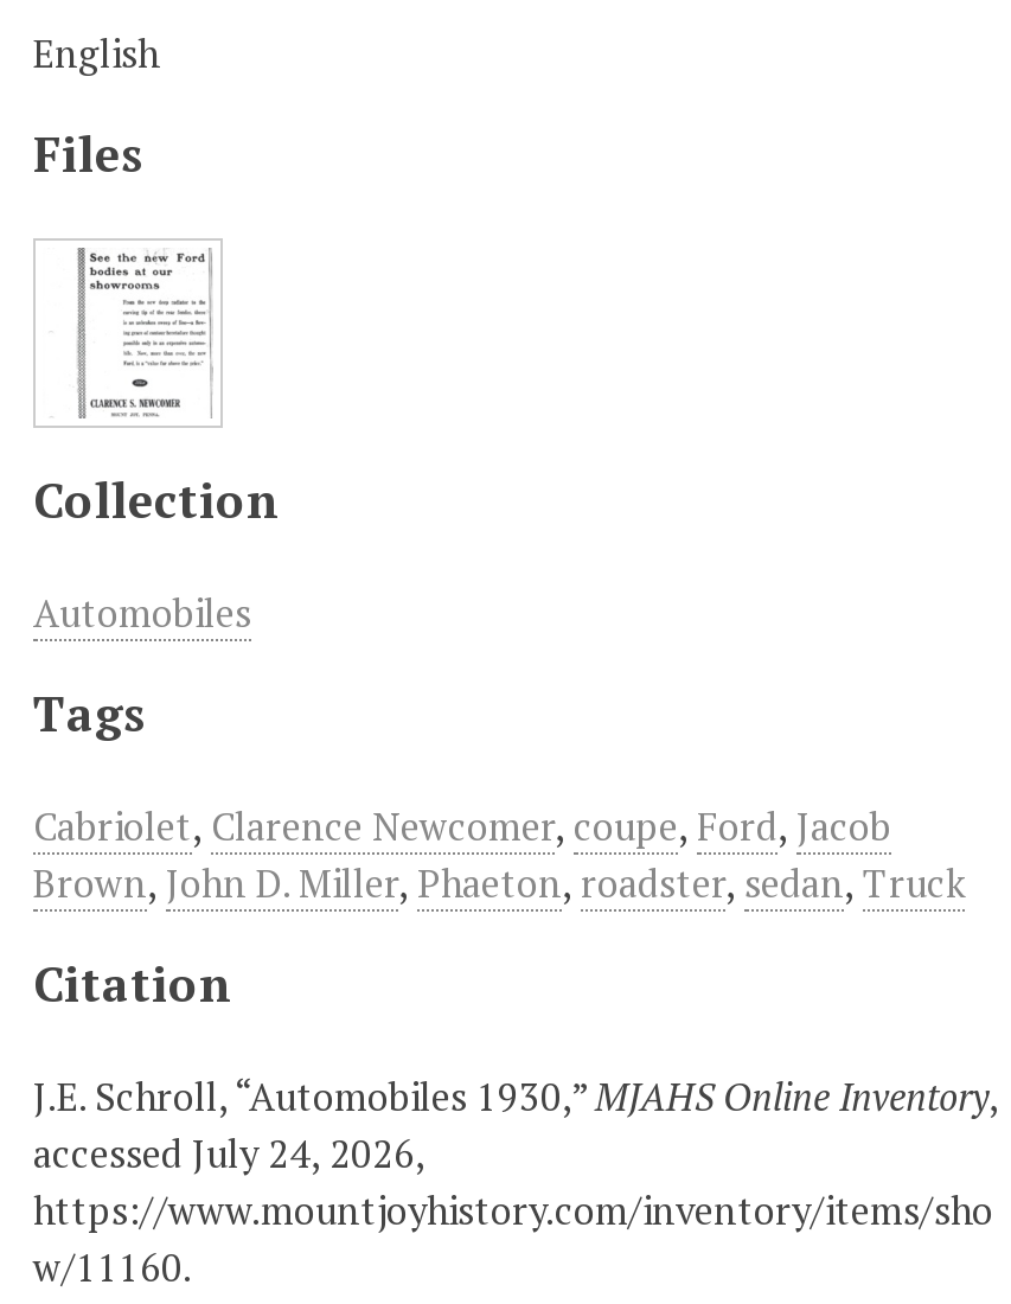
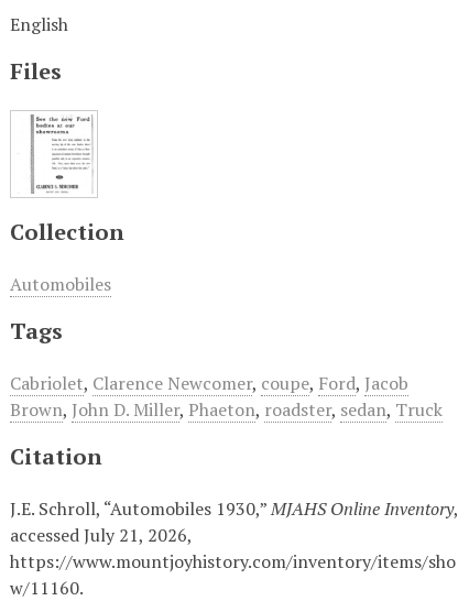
- accessed July 24, 2026,
+ accessed July 21, 2026,
